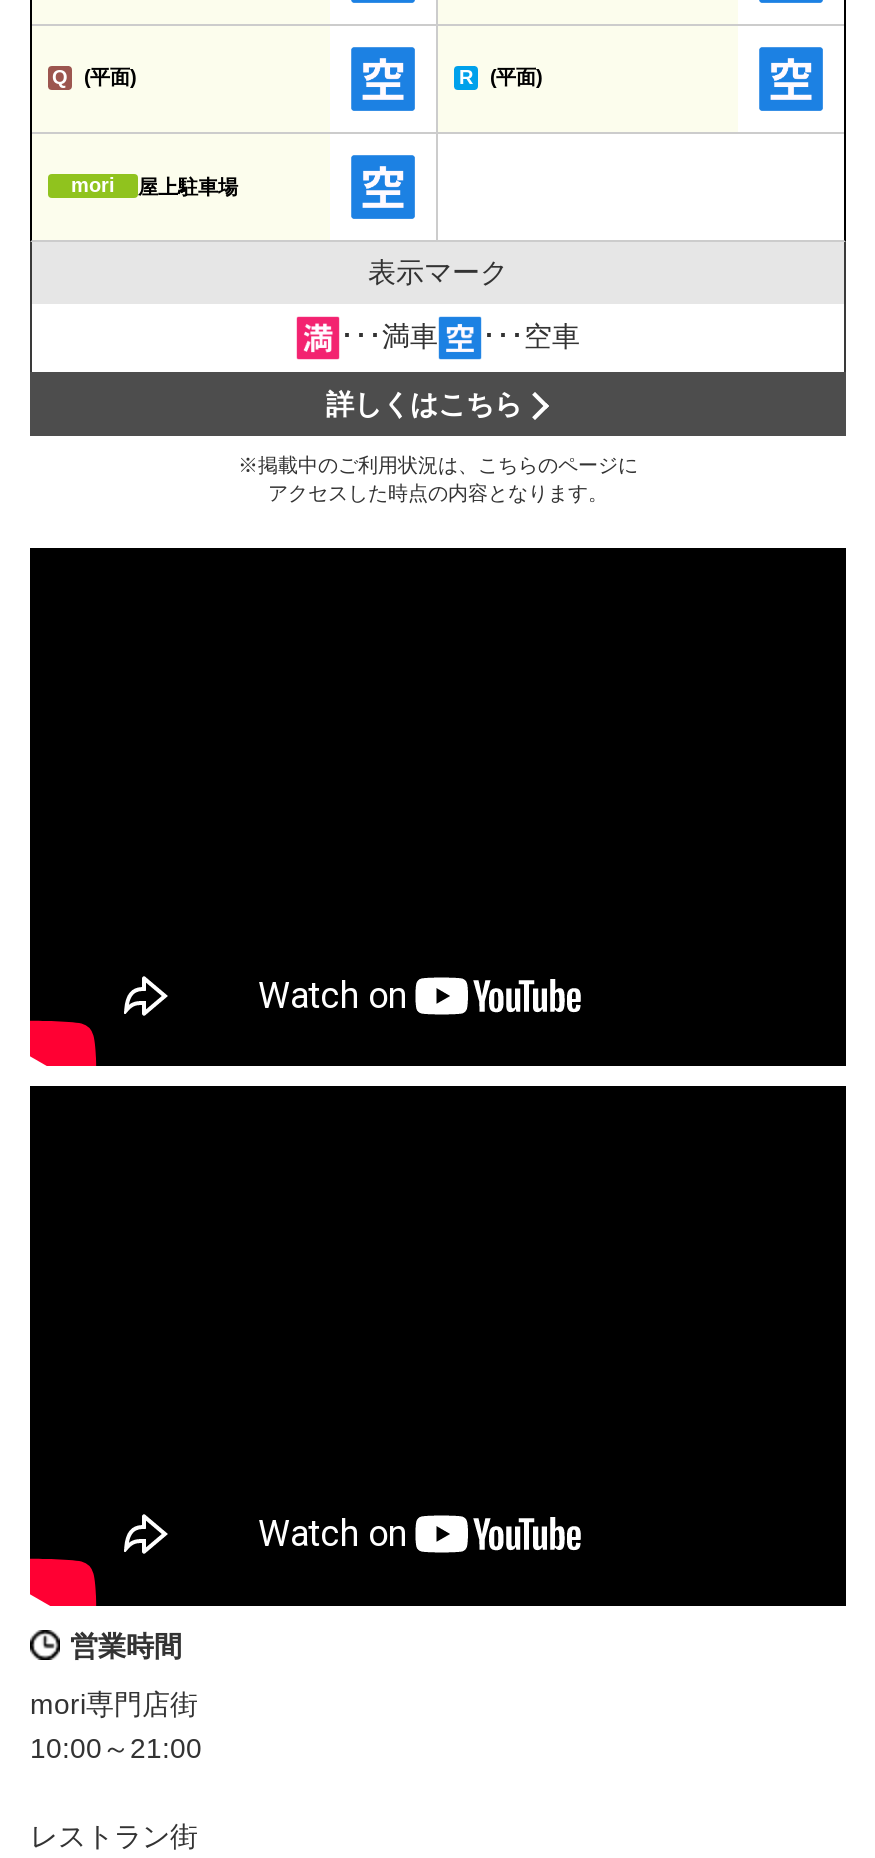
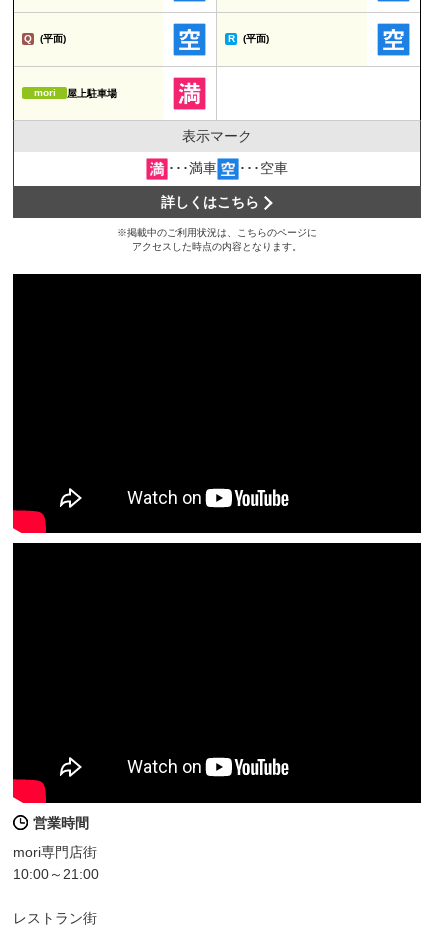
- [image]
+ [image]
